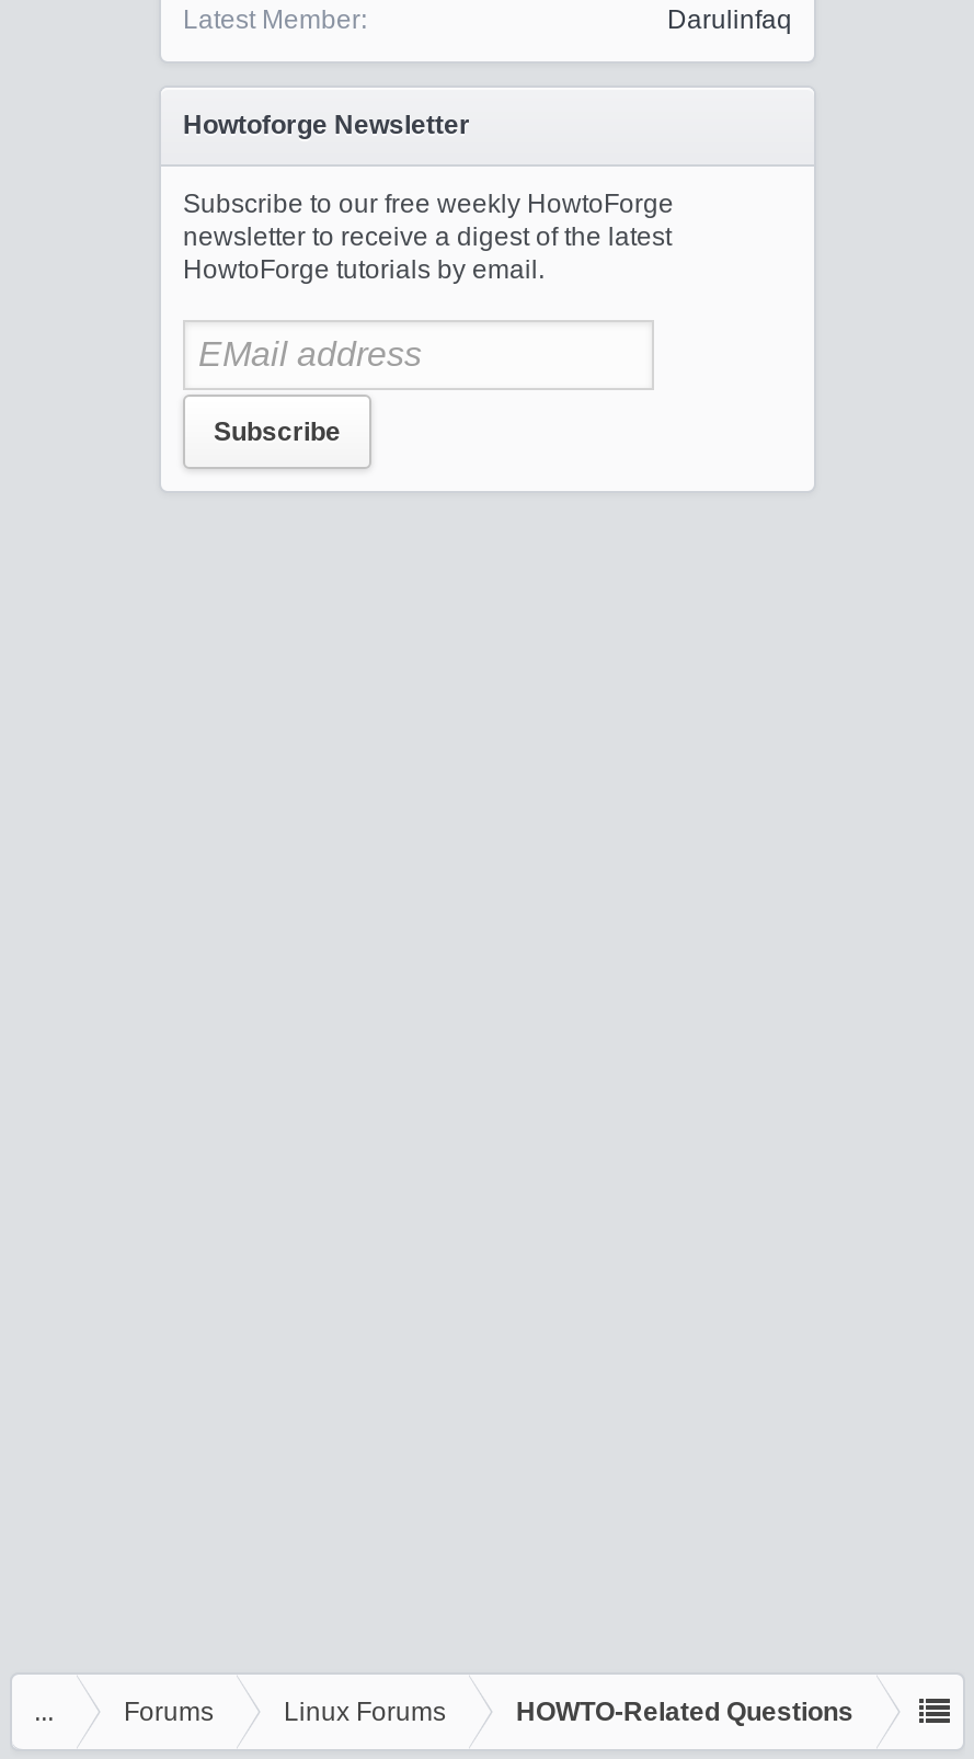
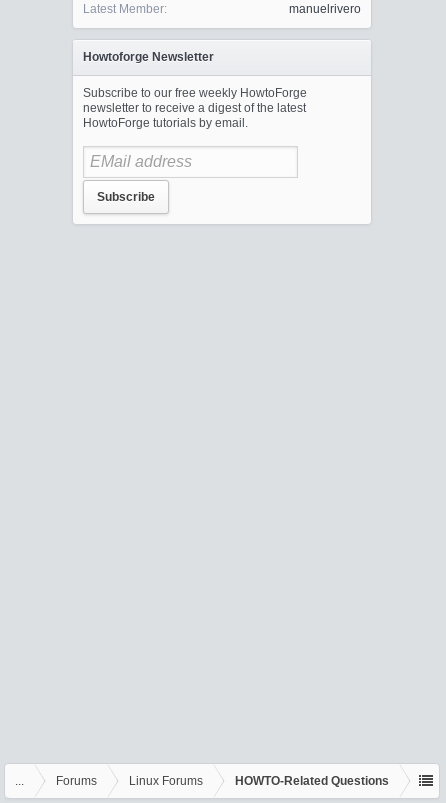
- Darulinfaq
+ manuelrivero
